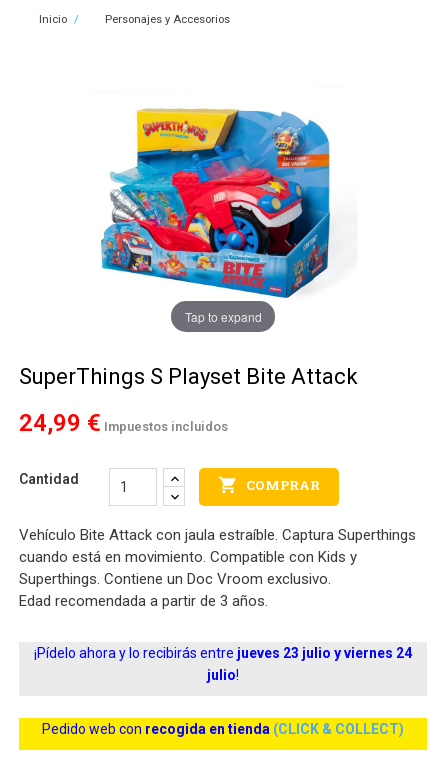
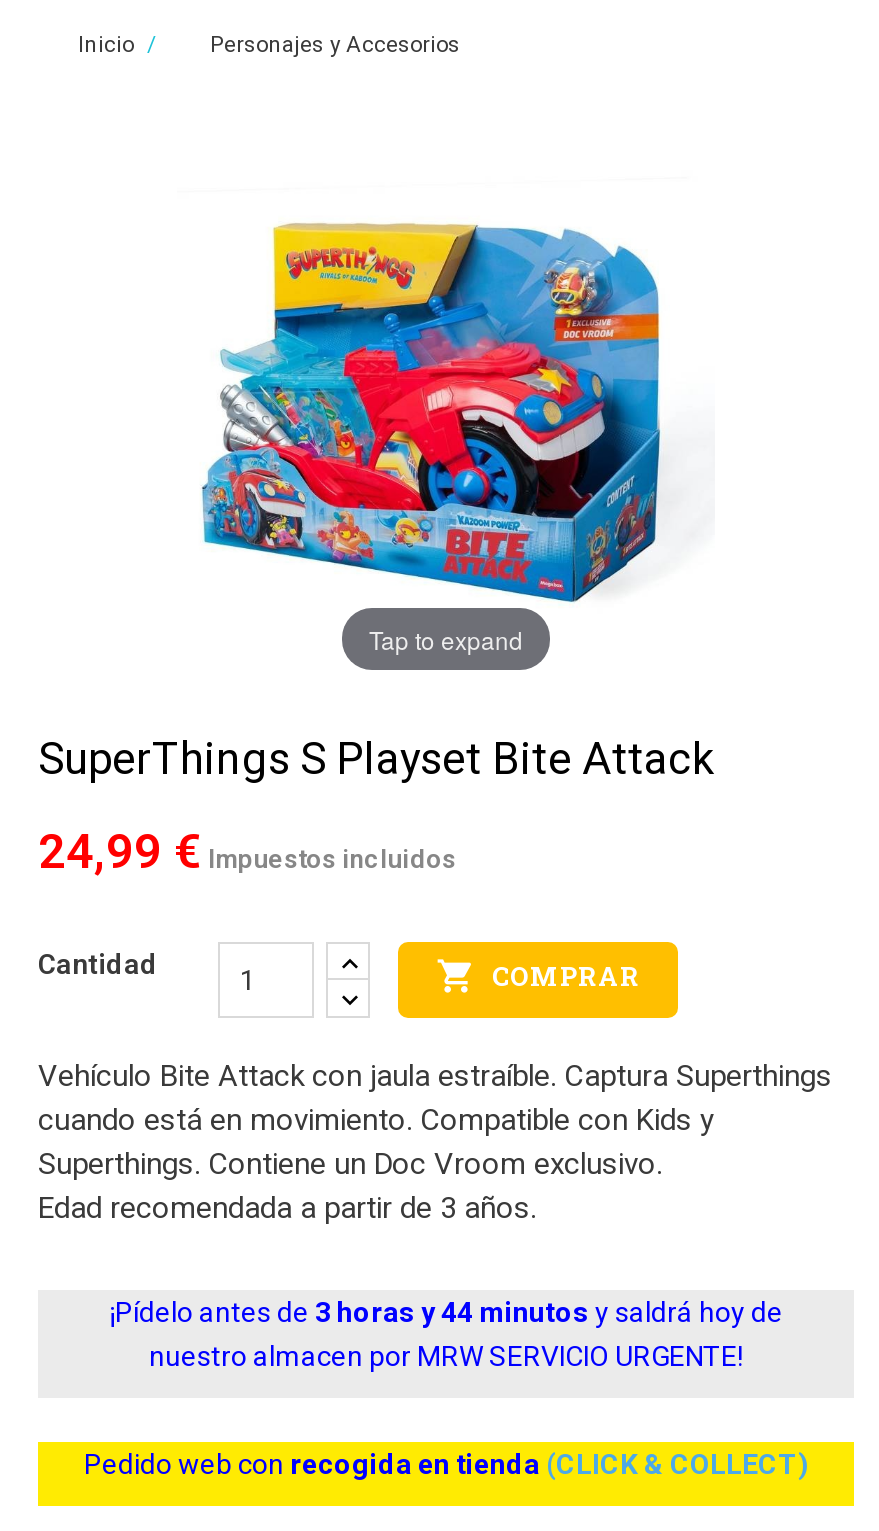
- ¡Pídelo ahora y lo recibirás entre jueves 23 julio y viernes 24
- julio!
+ ¡Pídelo antes de 3 horas y 44 minutos y saldrá hoy de
+ nuestro almacen por MRW SERVICIO URGENTE!
